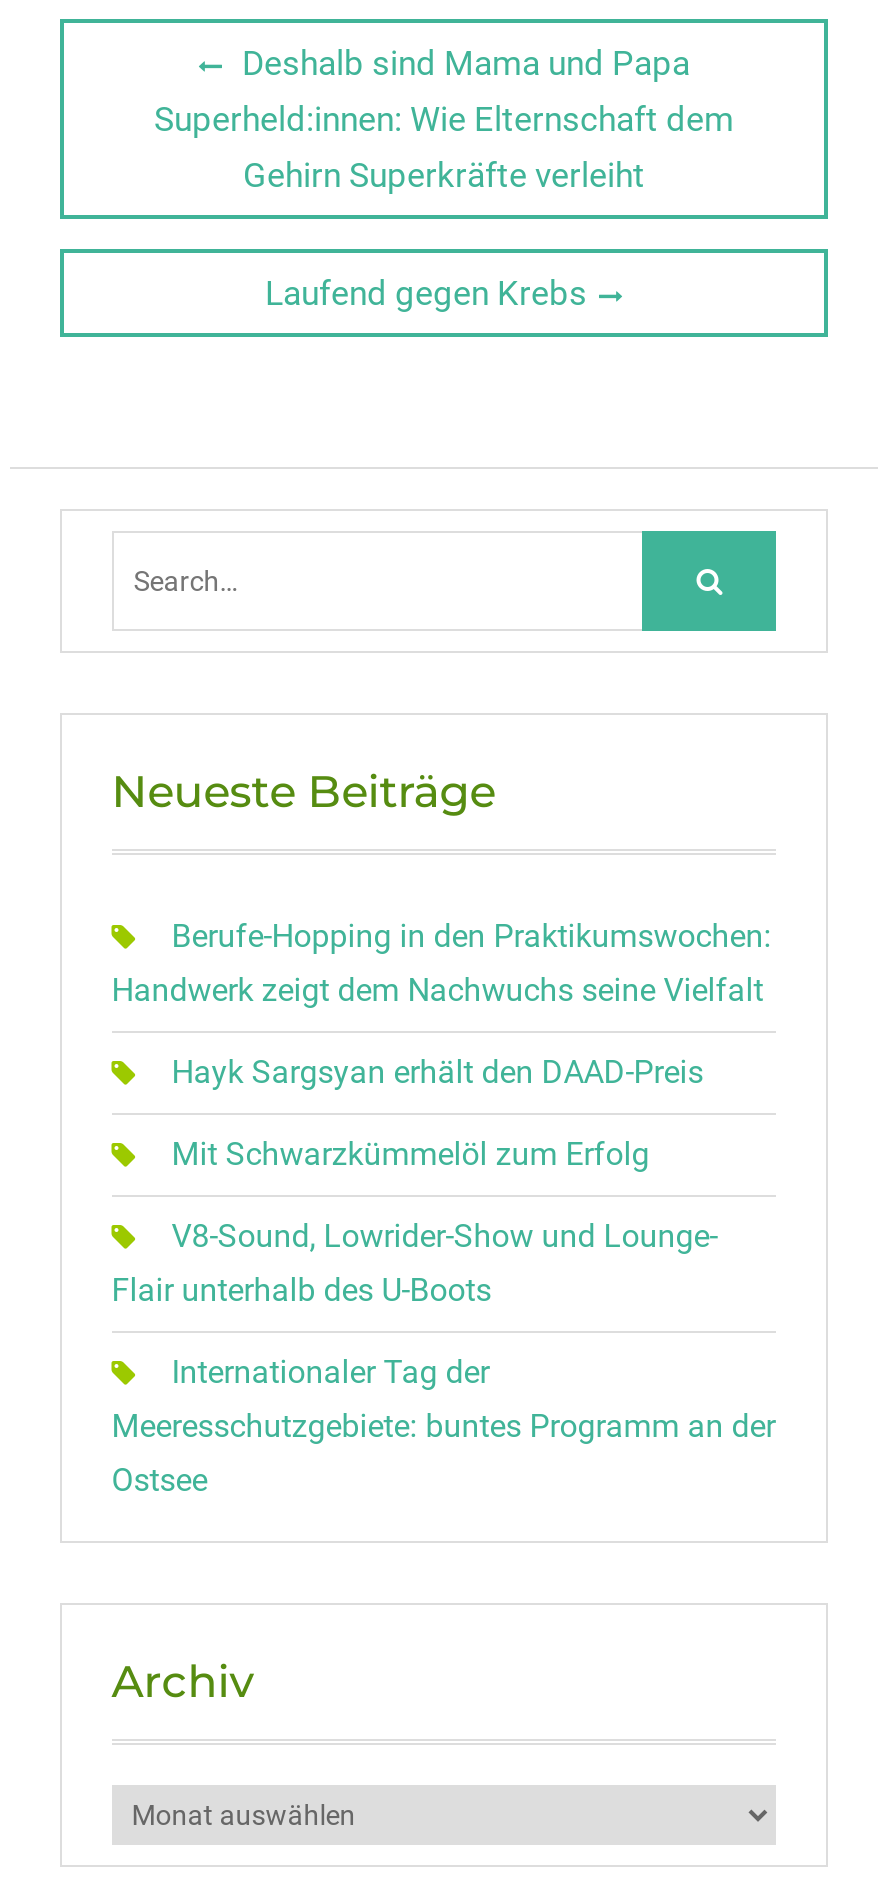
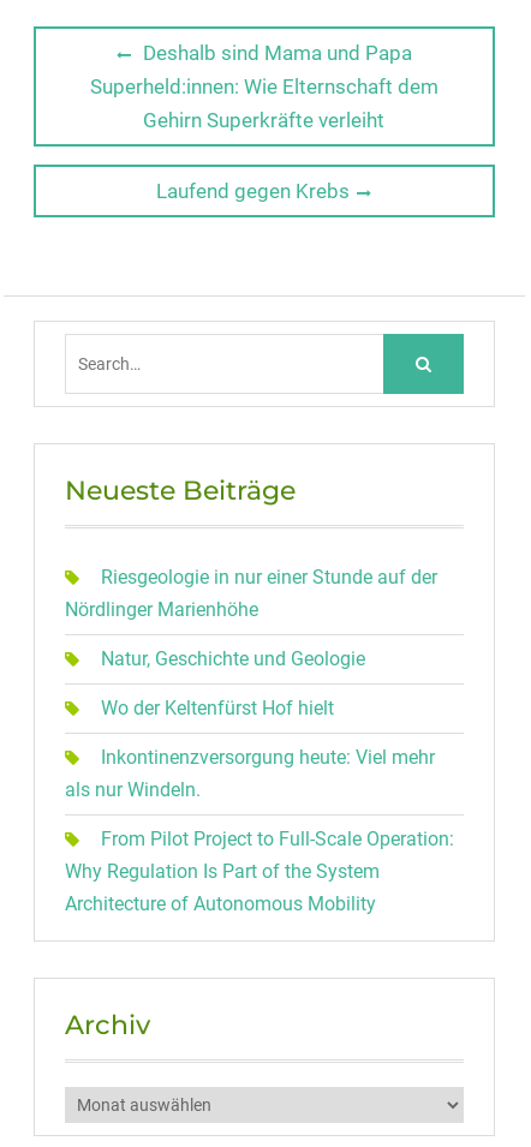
- Berufe-Hopping in den Praktikumswochen:
- Handwerk zeigt dem Nachwuchs seine Vielfalt
+ Riesgeologie in nur einer Stunde auf der
+ Nördlinger Marienhöhe

- Hayk Sargsyan erhält den DAAD-Preis
+ Natur, Geschichte und Geologie

- Mit Schwarzkümmelöl zum Erfolg
+ Wo der Keltenfürst Hof hielt

- V8-Sound, Lowrider-Show und Lounge-
- Flair unterhalb des U-Boots
+ Inkontinenzversorgung heute: Viel mehr
+ als nur Windeln.

- Internationaler Tag der
- Meeresschutzgebiete: buntes Programm an der
- Ostsee
+ From Pilot Project to Full-Scale Operation:
+ Why Regulation Is Part of the System
+ Architecture of Autonomous Mobility
